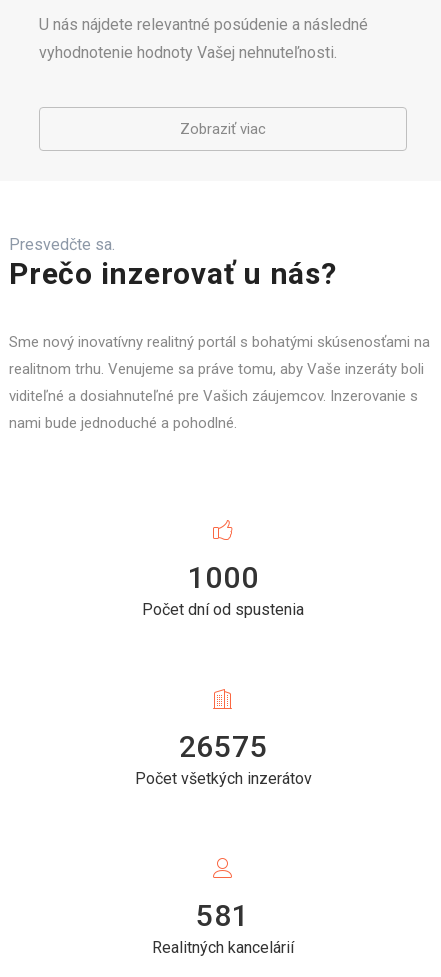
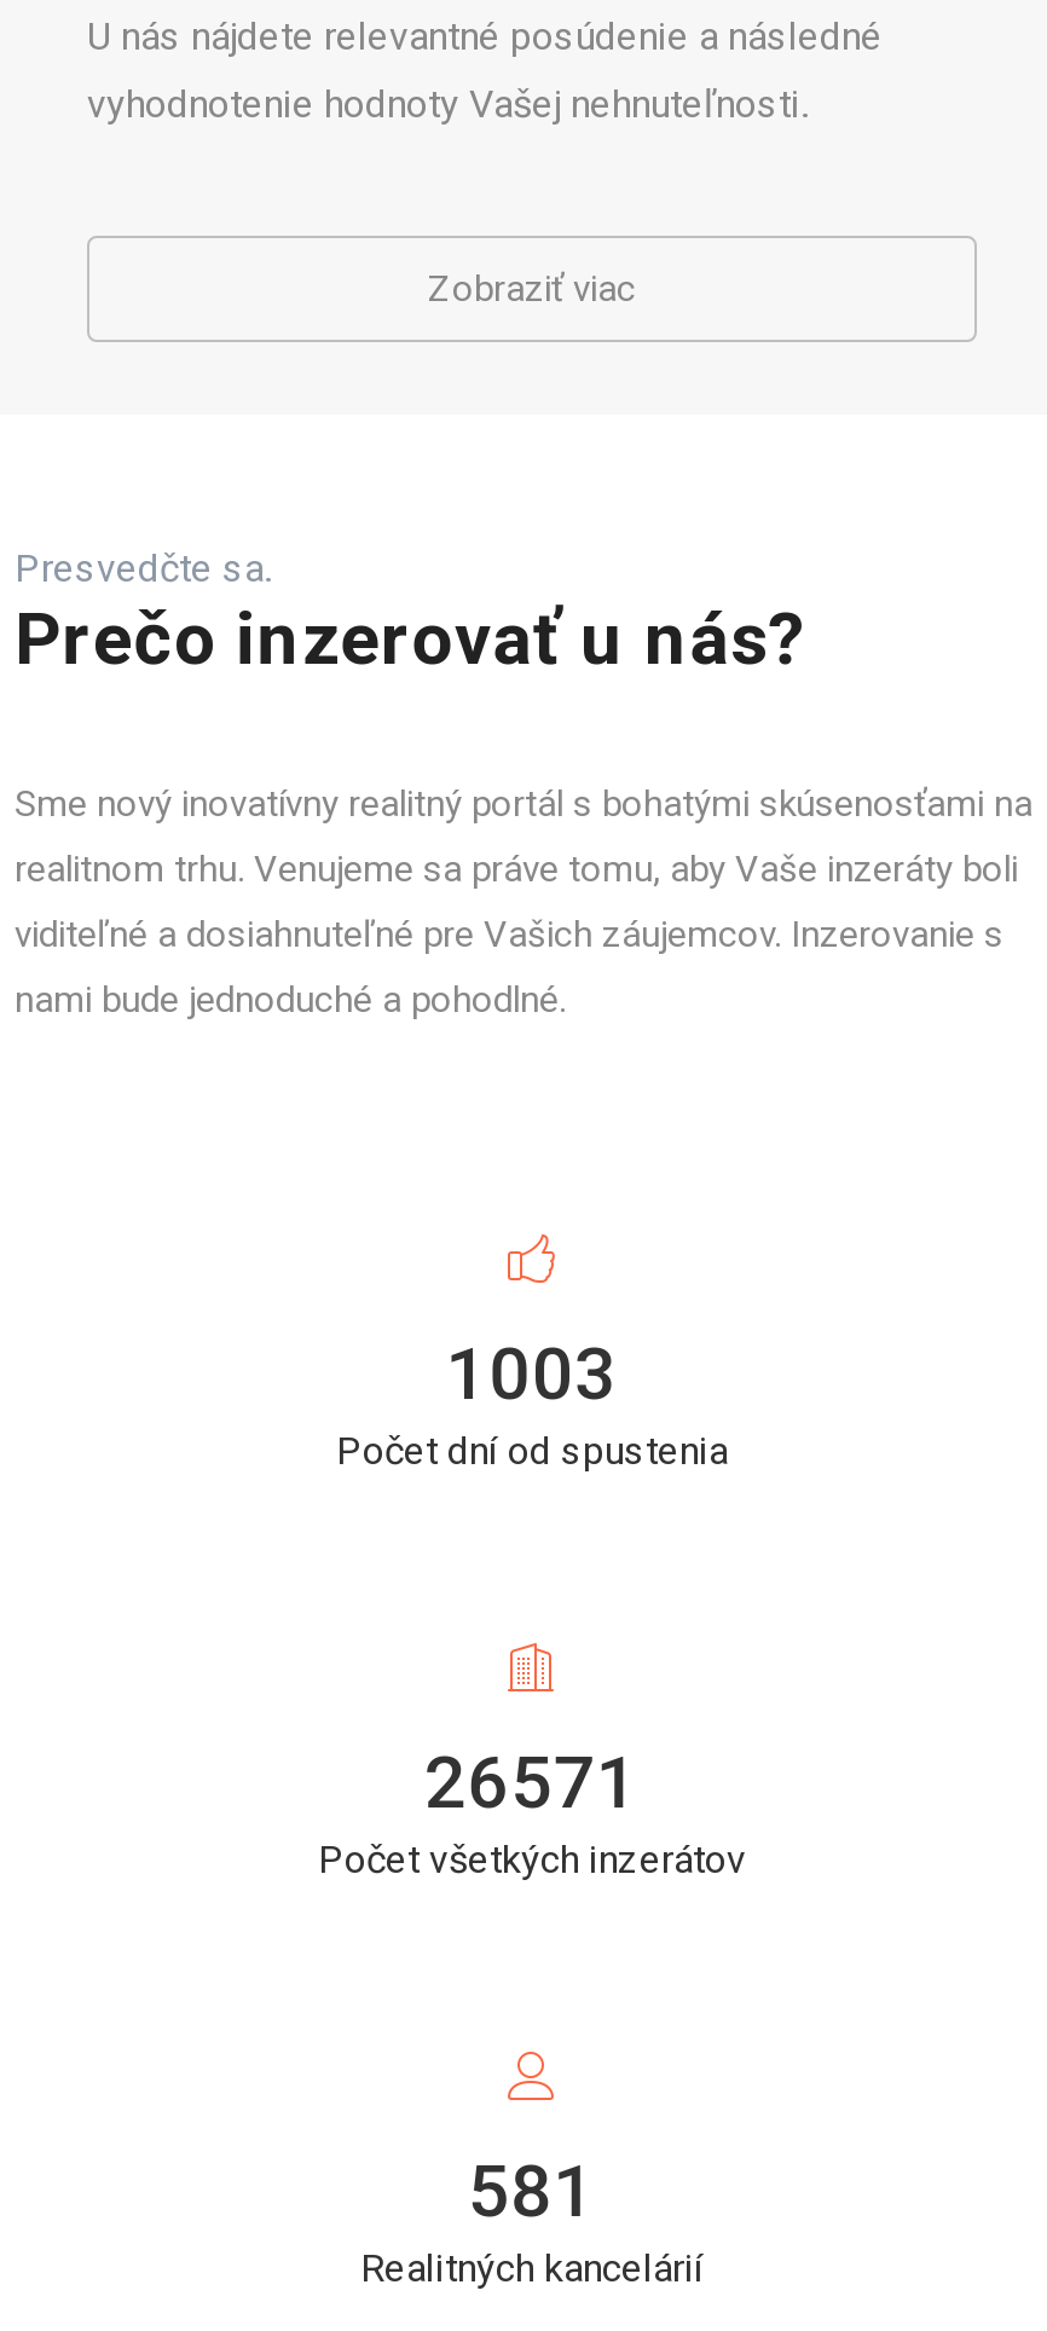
- 1000
+ 1003

- 26575
+ 26571
